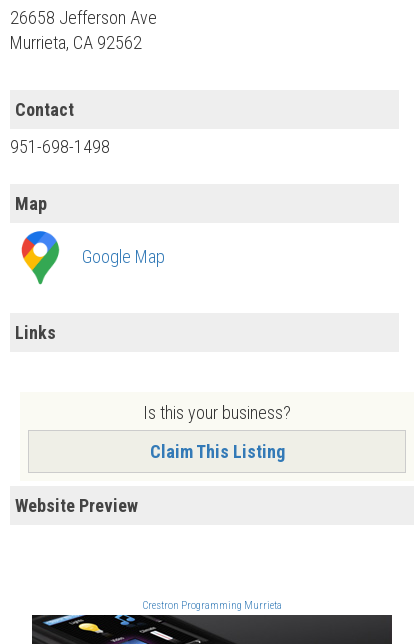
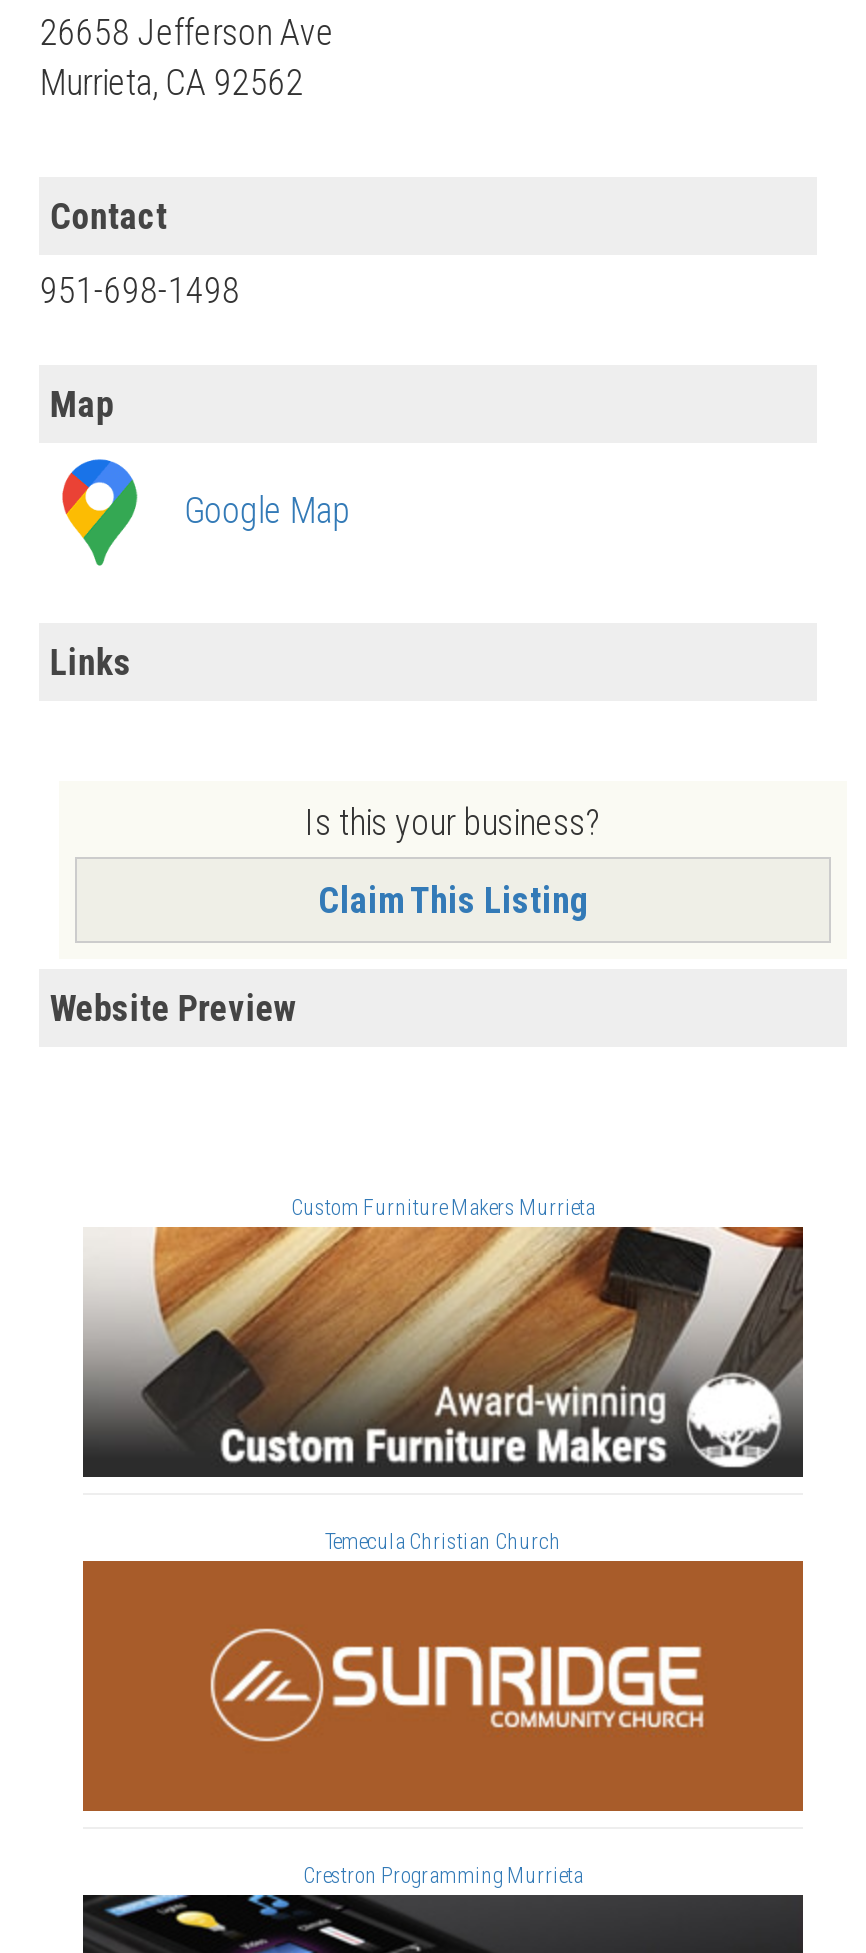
+ [image]

+ [image]
+ Temecula Christian Church

+ Custom Furniture Makers Murrieta
